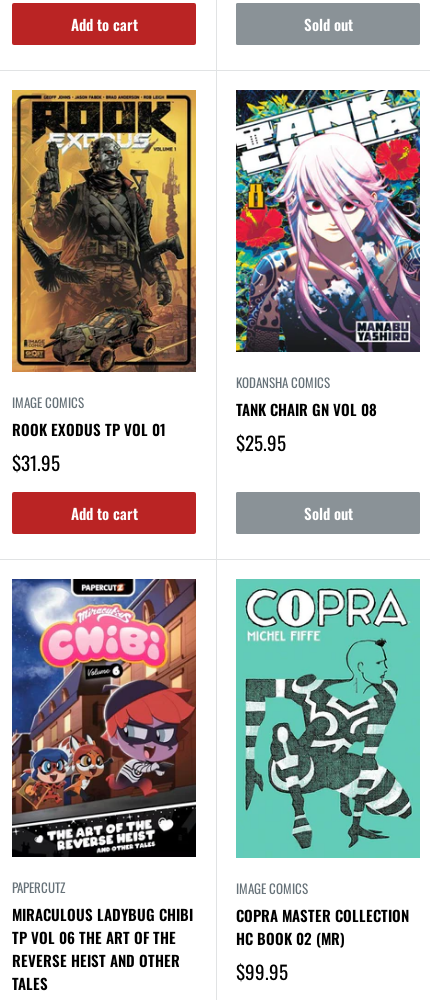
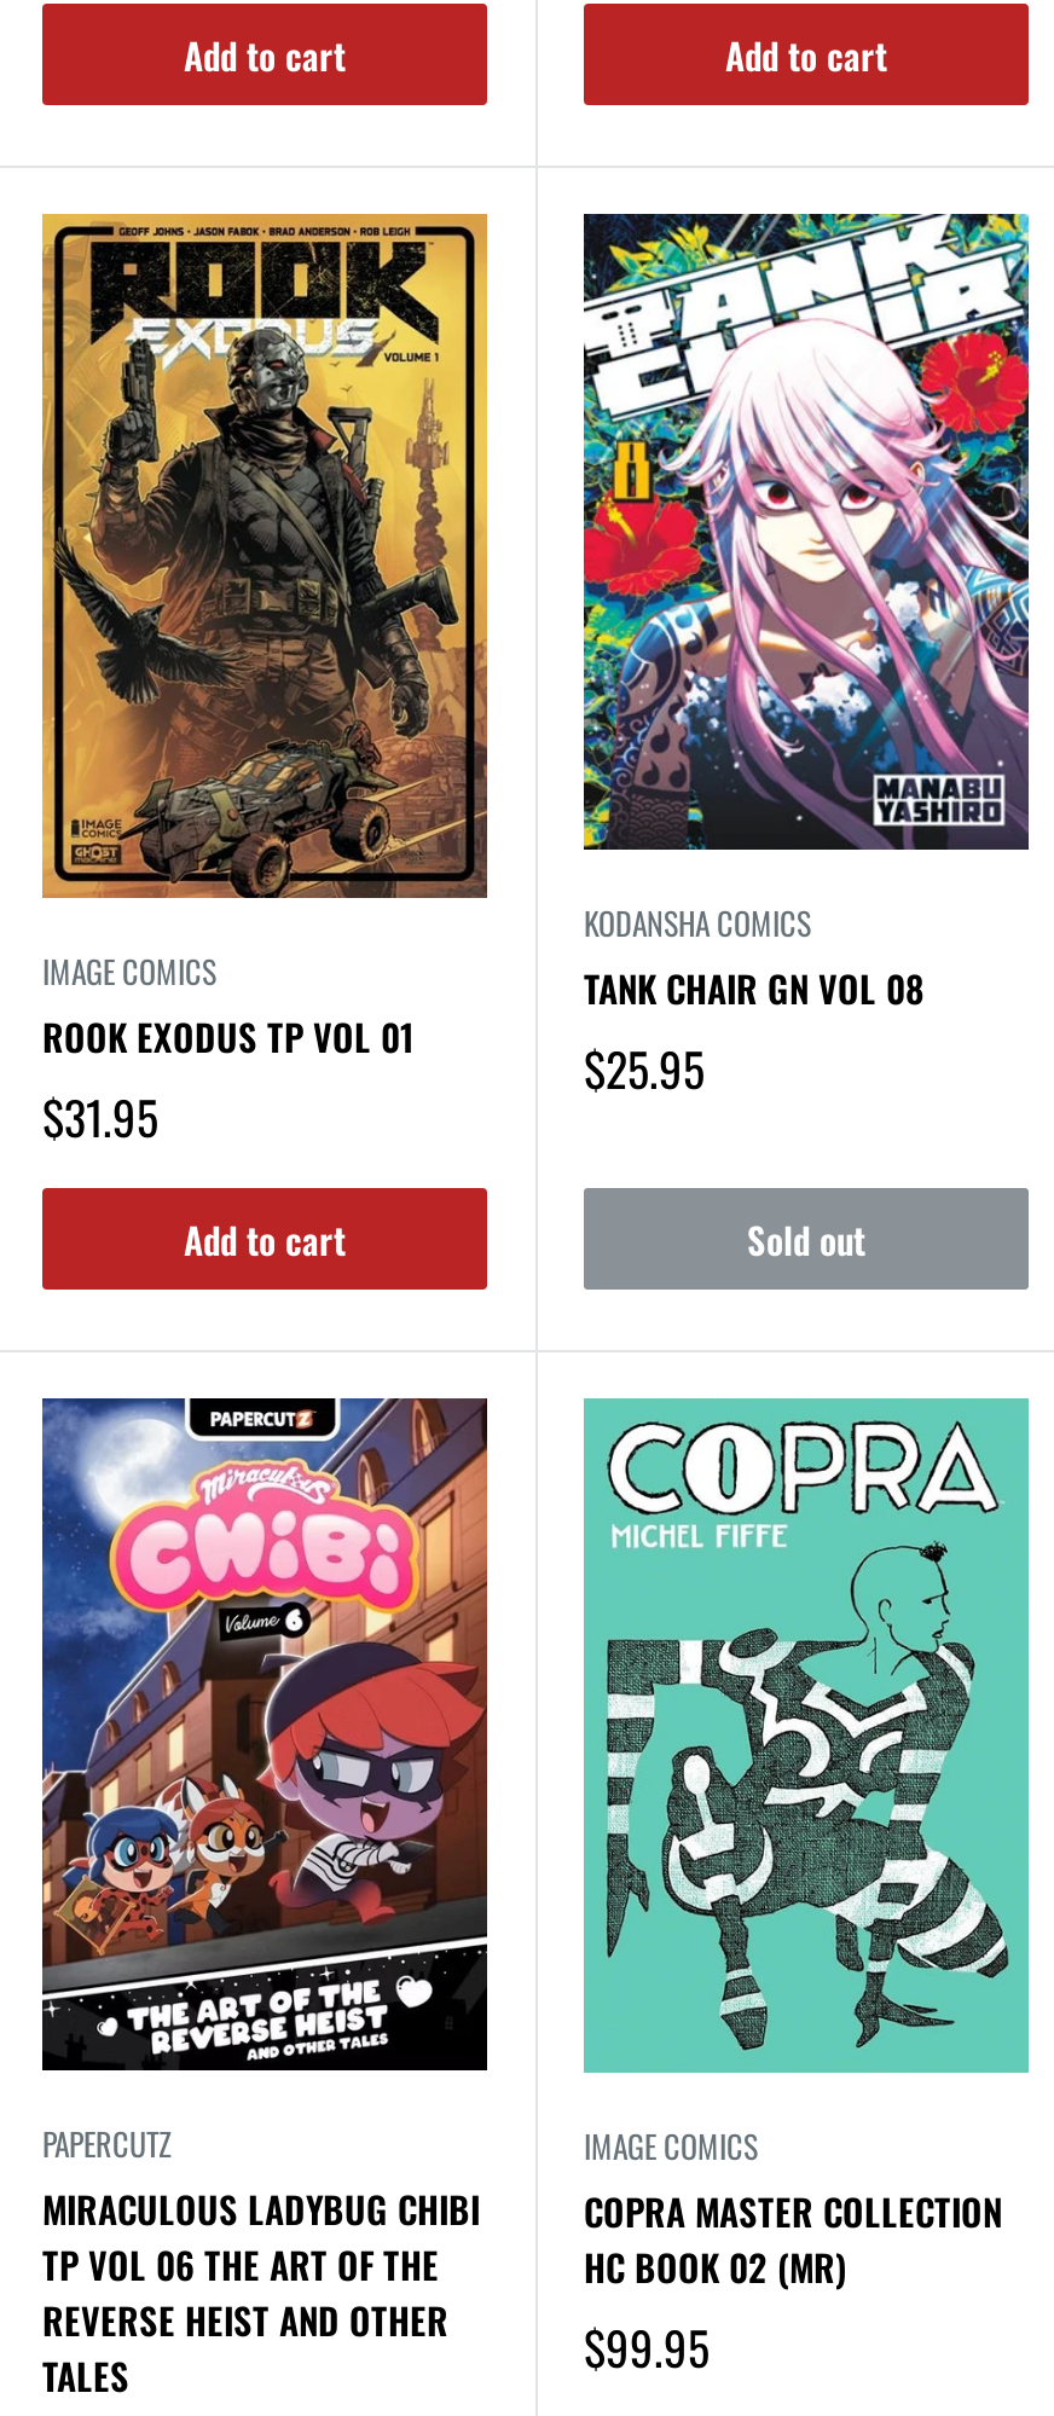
- Sold out
+ Add to cart
